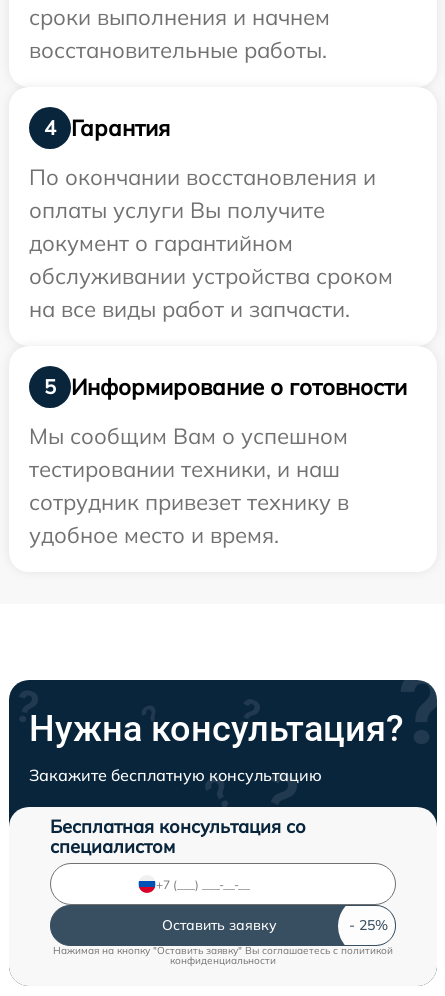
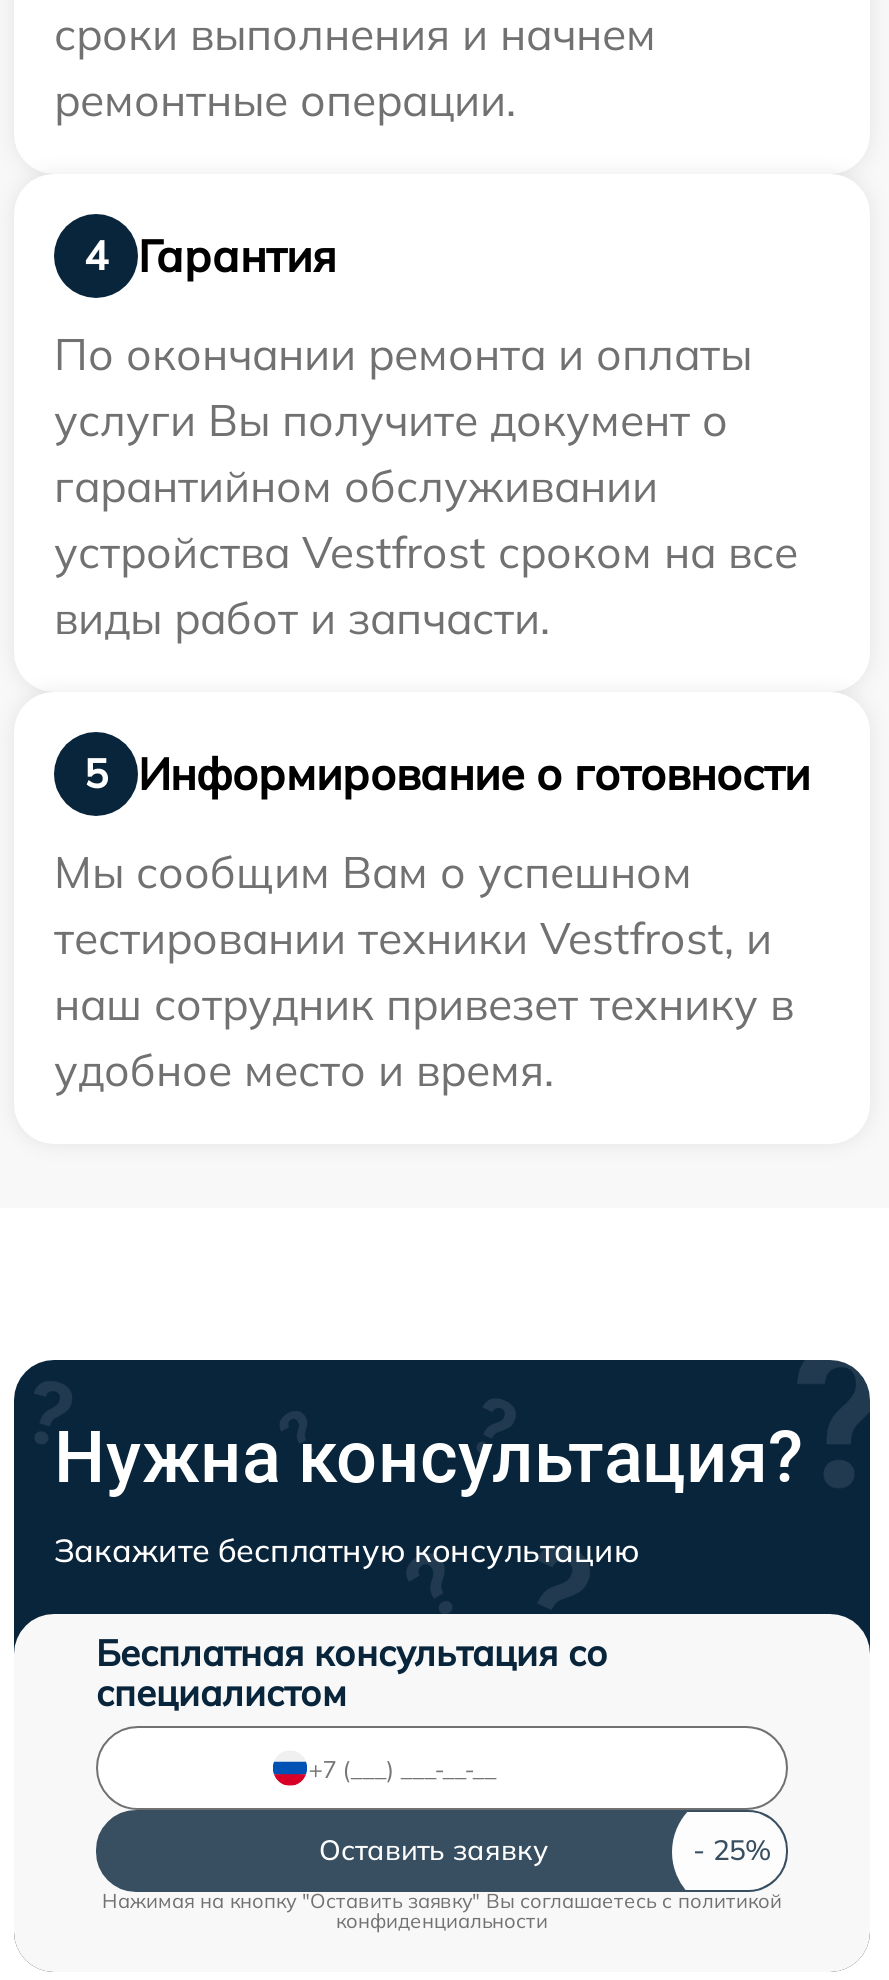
- восстановительные работы.
+ ремонтные операции.

- По окончании восстановления и
- оплаты услуги Вы получите
- документ о гарантийном
- обслуживании устройства сроком
- на все виды работ и запчасти.
+ По окончании ремонта и оплаты
+ услуги Вы получите документ о
+ гарантийном обслуживании
+ устройства Vestfrost сроком на все
+ виды работ и запчасти.

- тестировании техники, и наш
- сотрудник привезет технику в
+ тестировании техники Vestfrost, и
+ наш сотрудник привезет технику в
